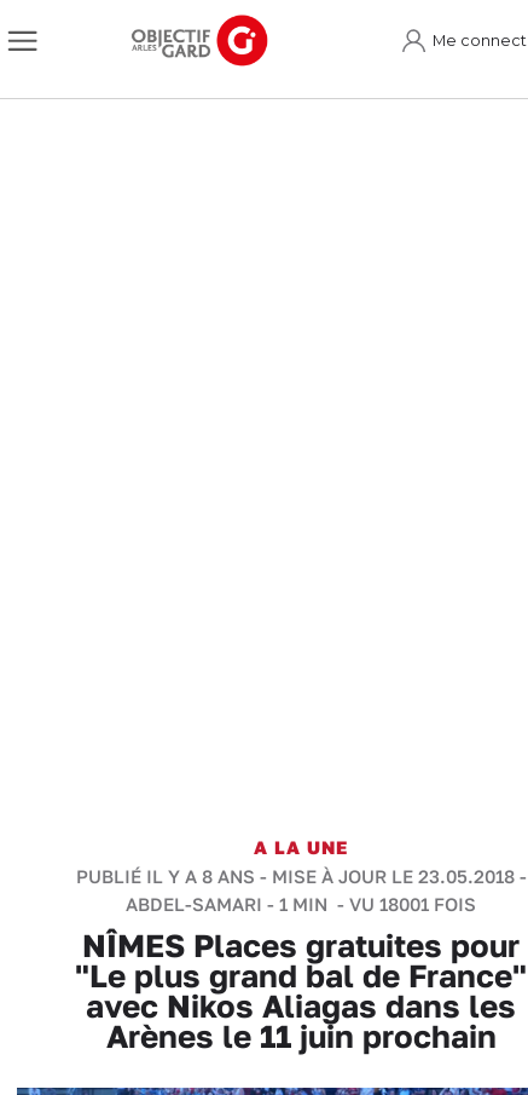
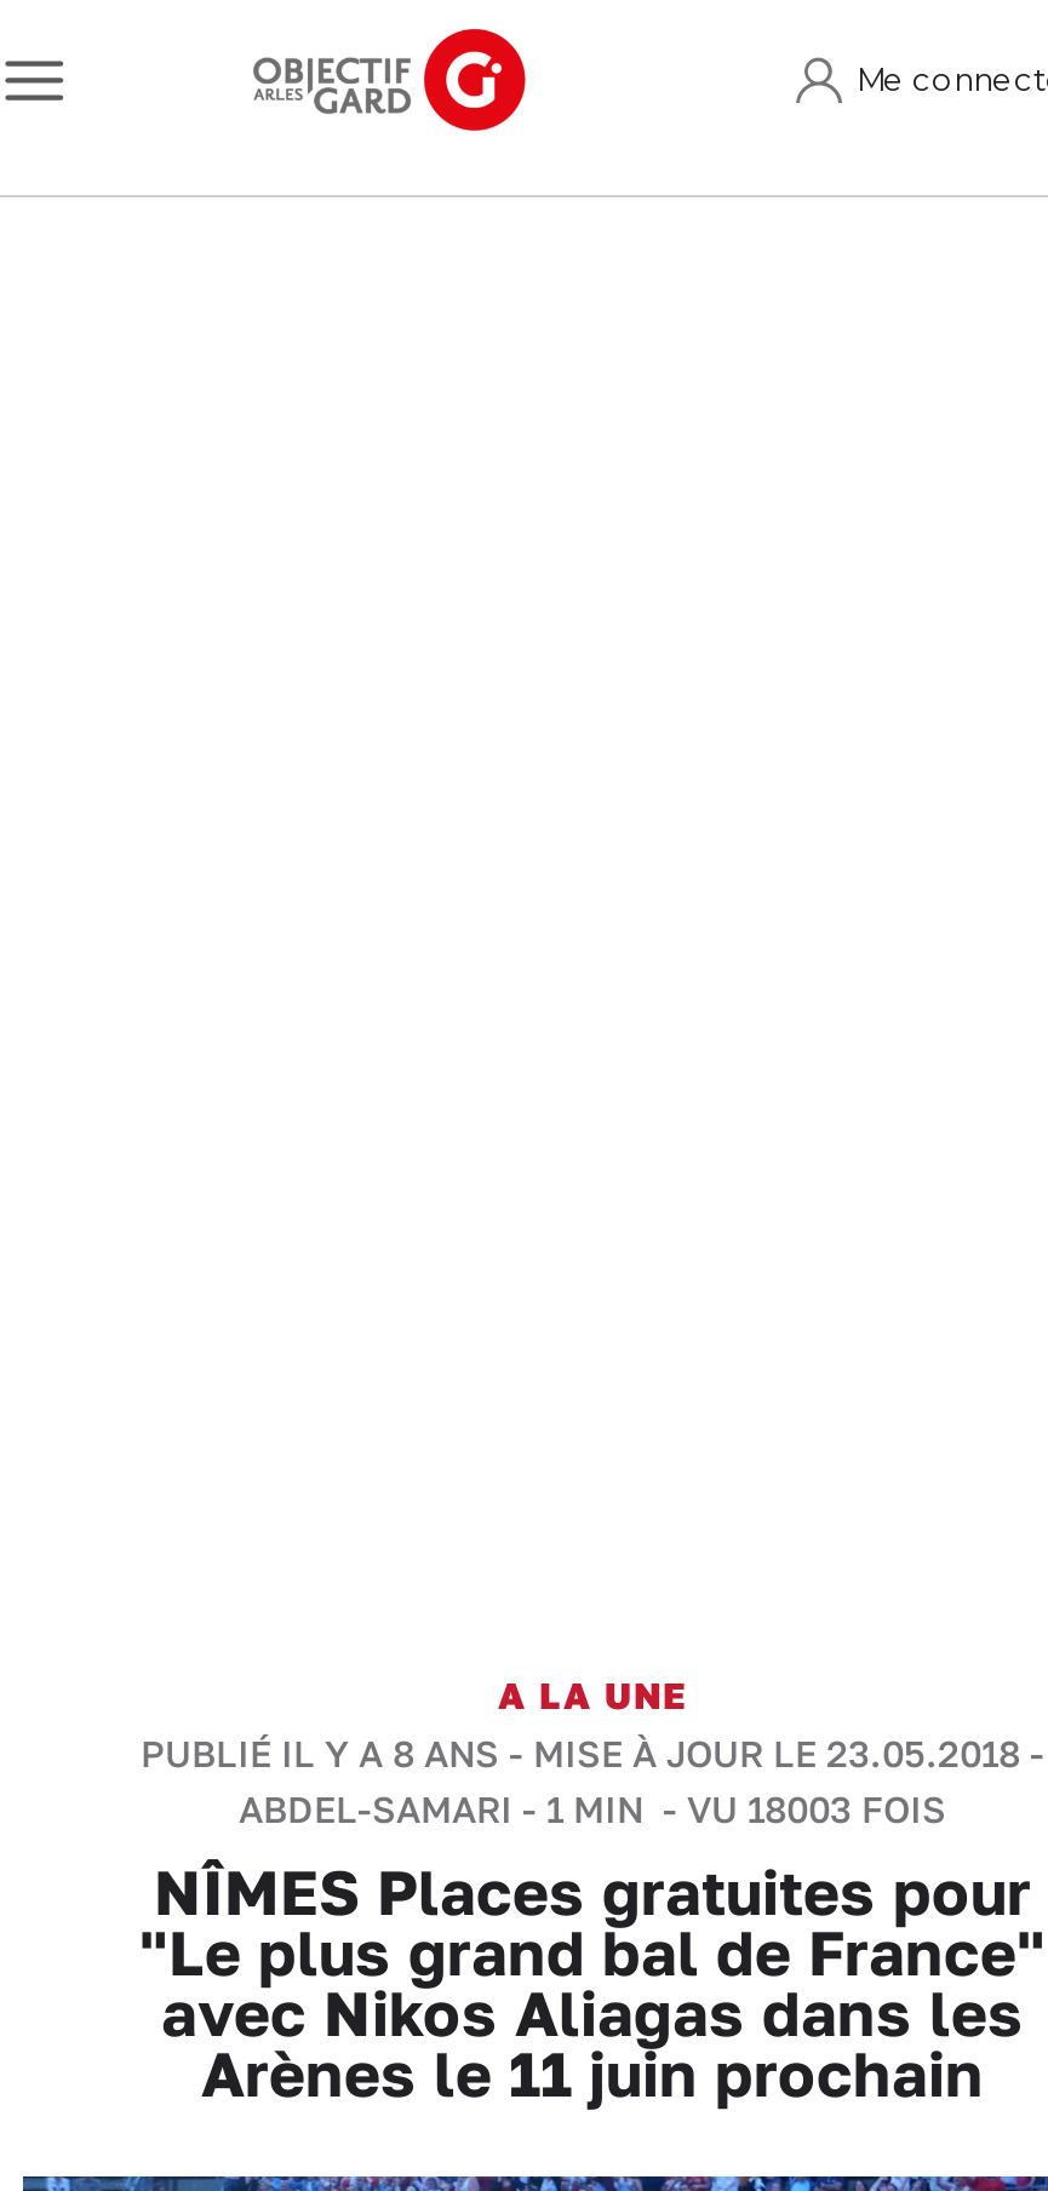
- ABDEL-SAMARI - 1 MIN - VU 18001 FOIS
+ ABDEL-SAMARI - 1 MIN - VU 18003 FOIS
